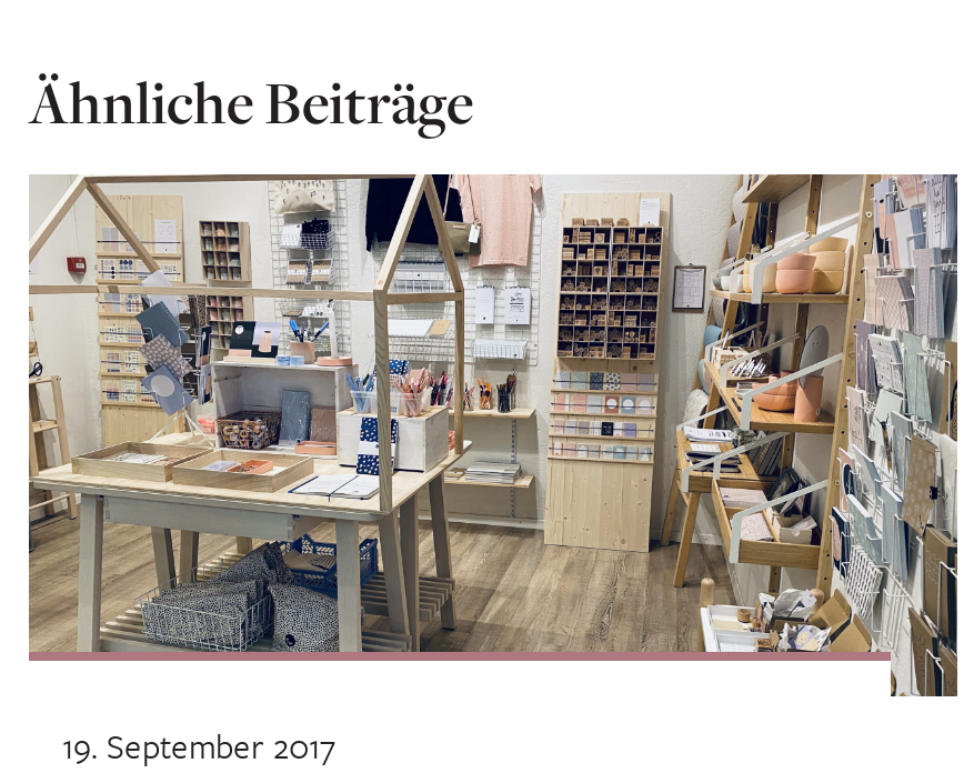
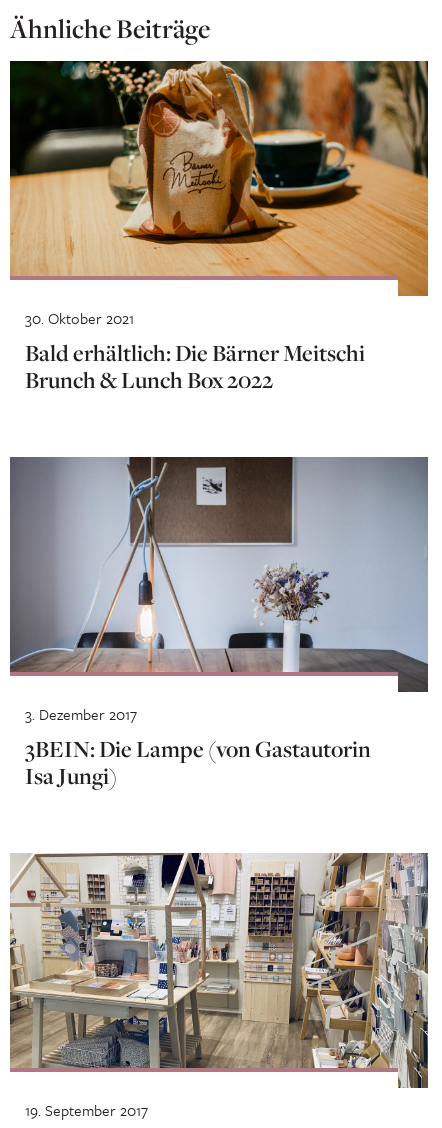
+ [image]
+ 30. Oktober 2021

+ [image]
+ 3. Dezember 2017

+ Bald erhältlich: Die Bärner Meitschi
+ Brunch & Lunch Box 2022

+ 3BEIN: Die Lampe (von Gastautorin
+ Isa Jungi)
